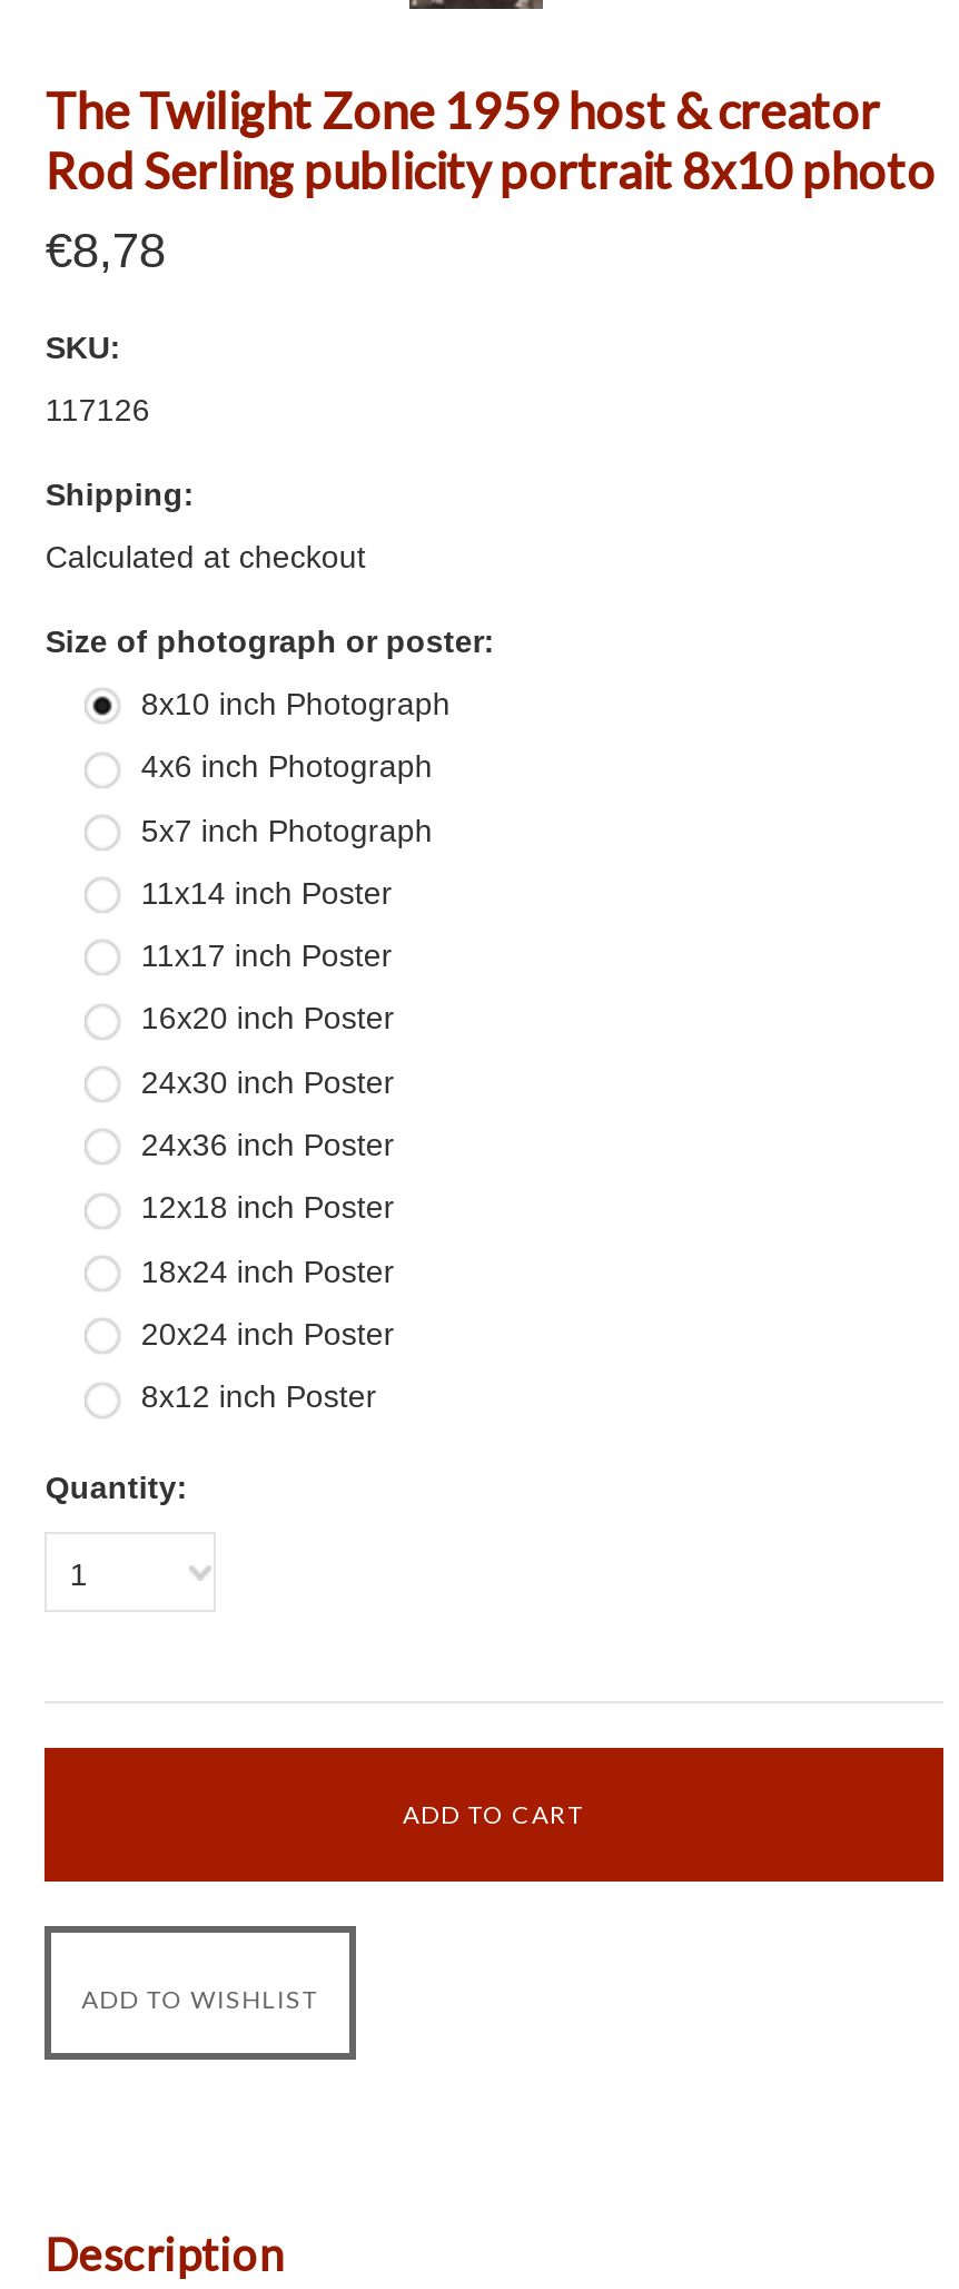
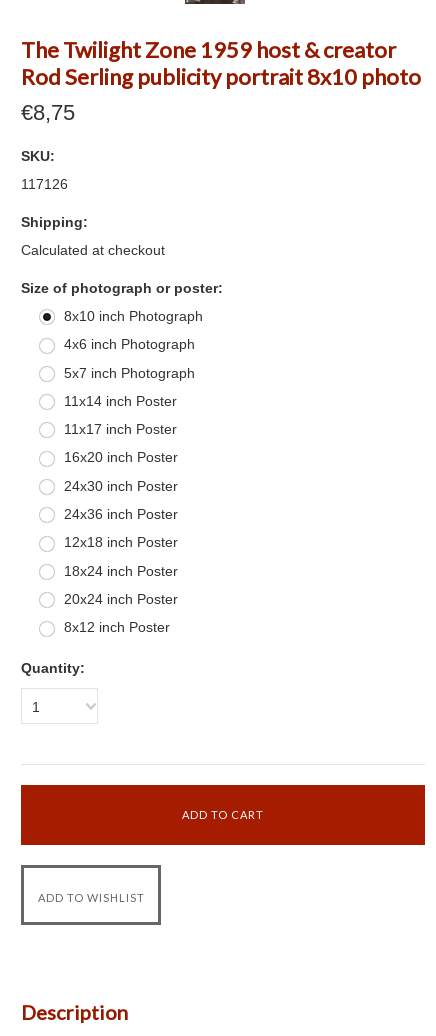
- €8,78
+ €8,75
